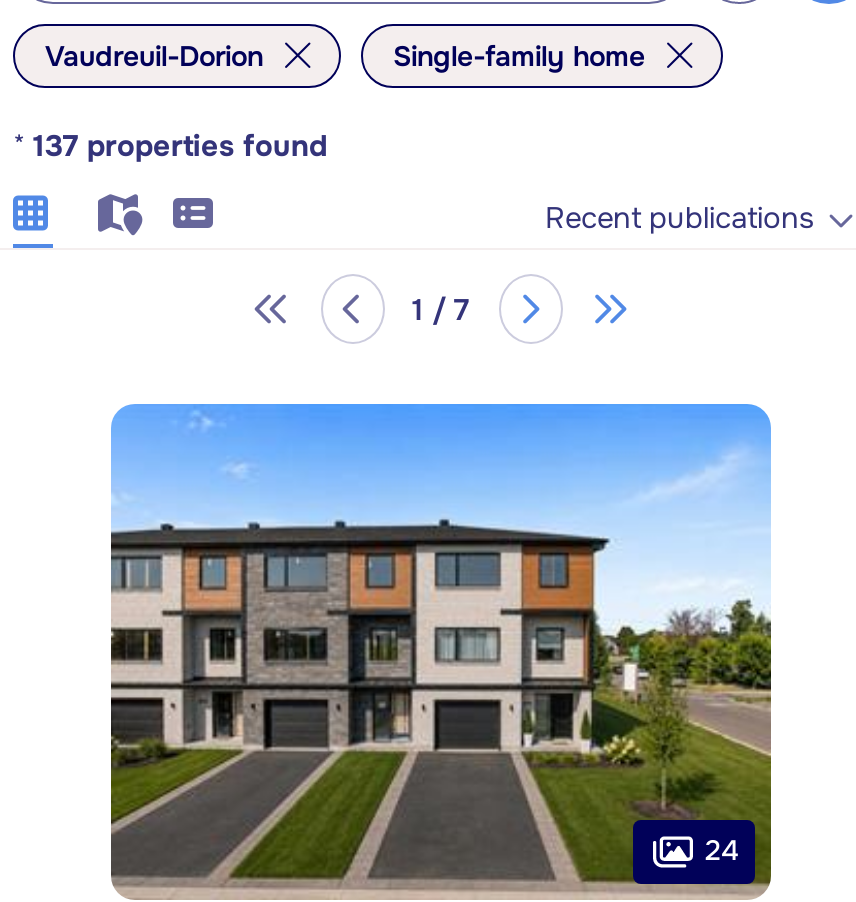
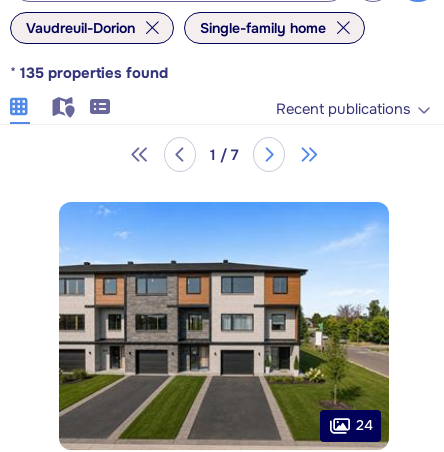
- * 137 properties found
+ * 135 properties found
